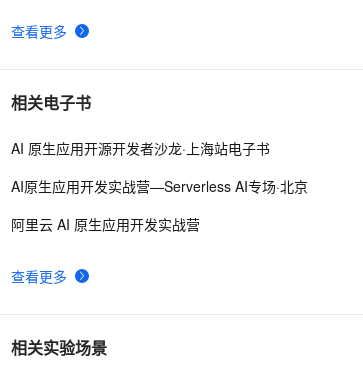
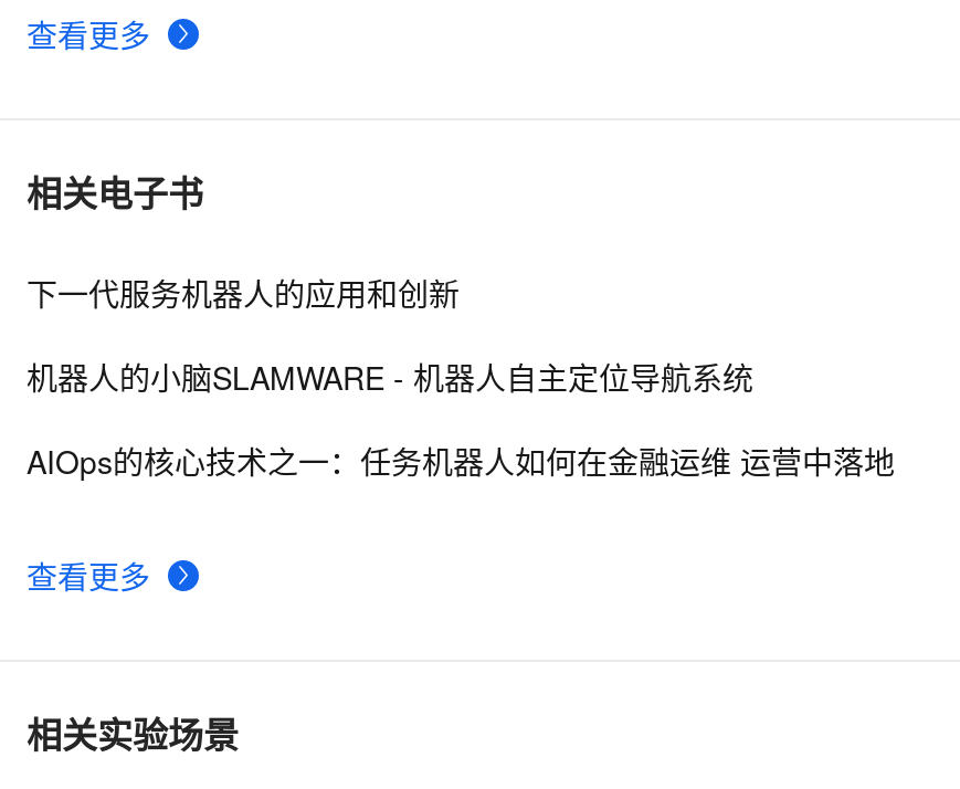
- AI 原生应用开源开发者沙龙·上海站电子书
+ 下一代服务机器人的应用和创新

- AI原生应用开发实战营—Serverless AI专场·北京
+ 机器人的小脑SLAMWARE - 机器人自主定位导航系统

- 阿里云 AI 原生应用开发实战营
+ AIOps的核心技术之一：任务机器人如何在金融运维 运营中落地
